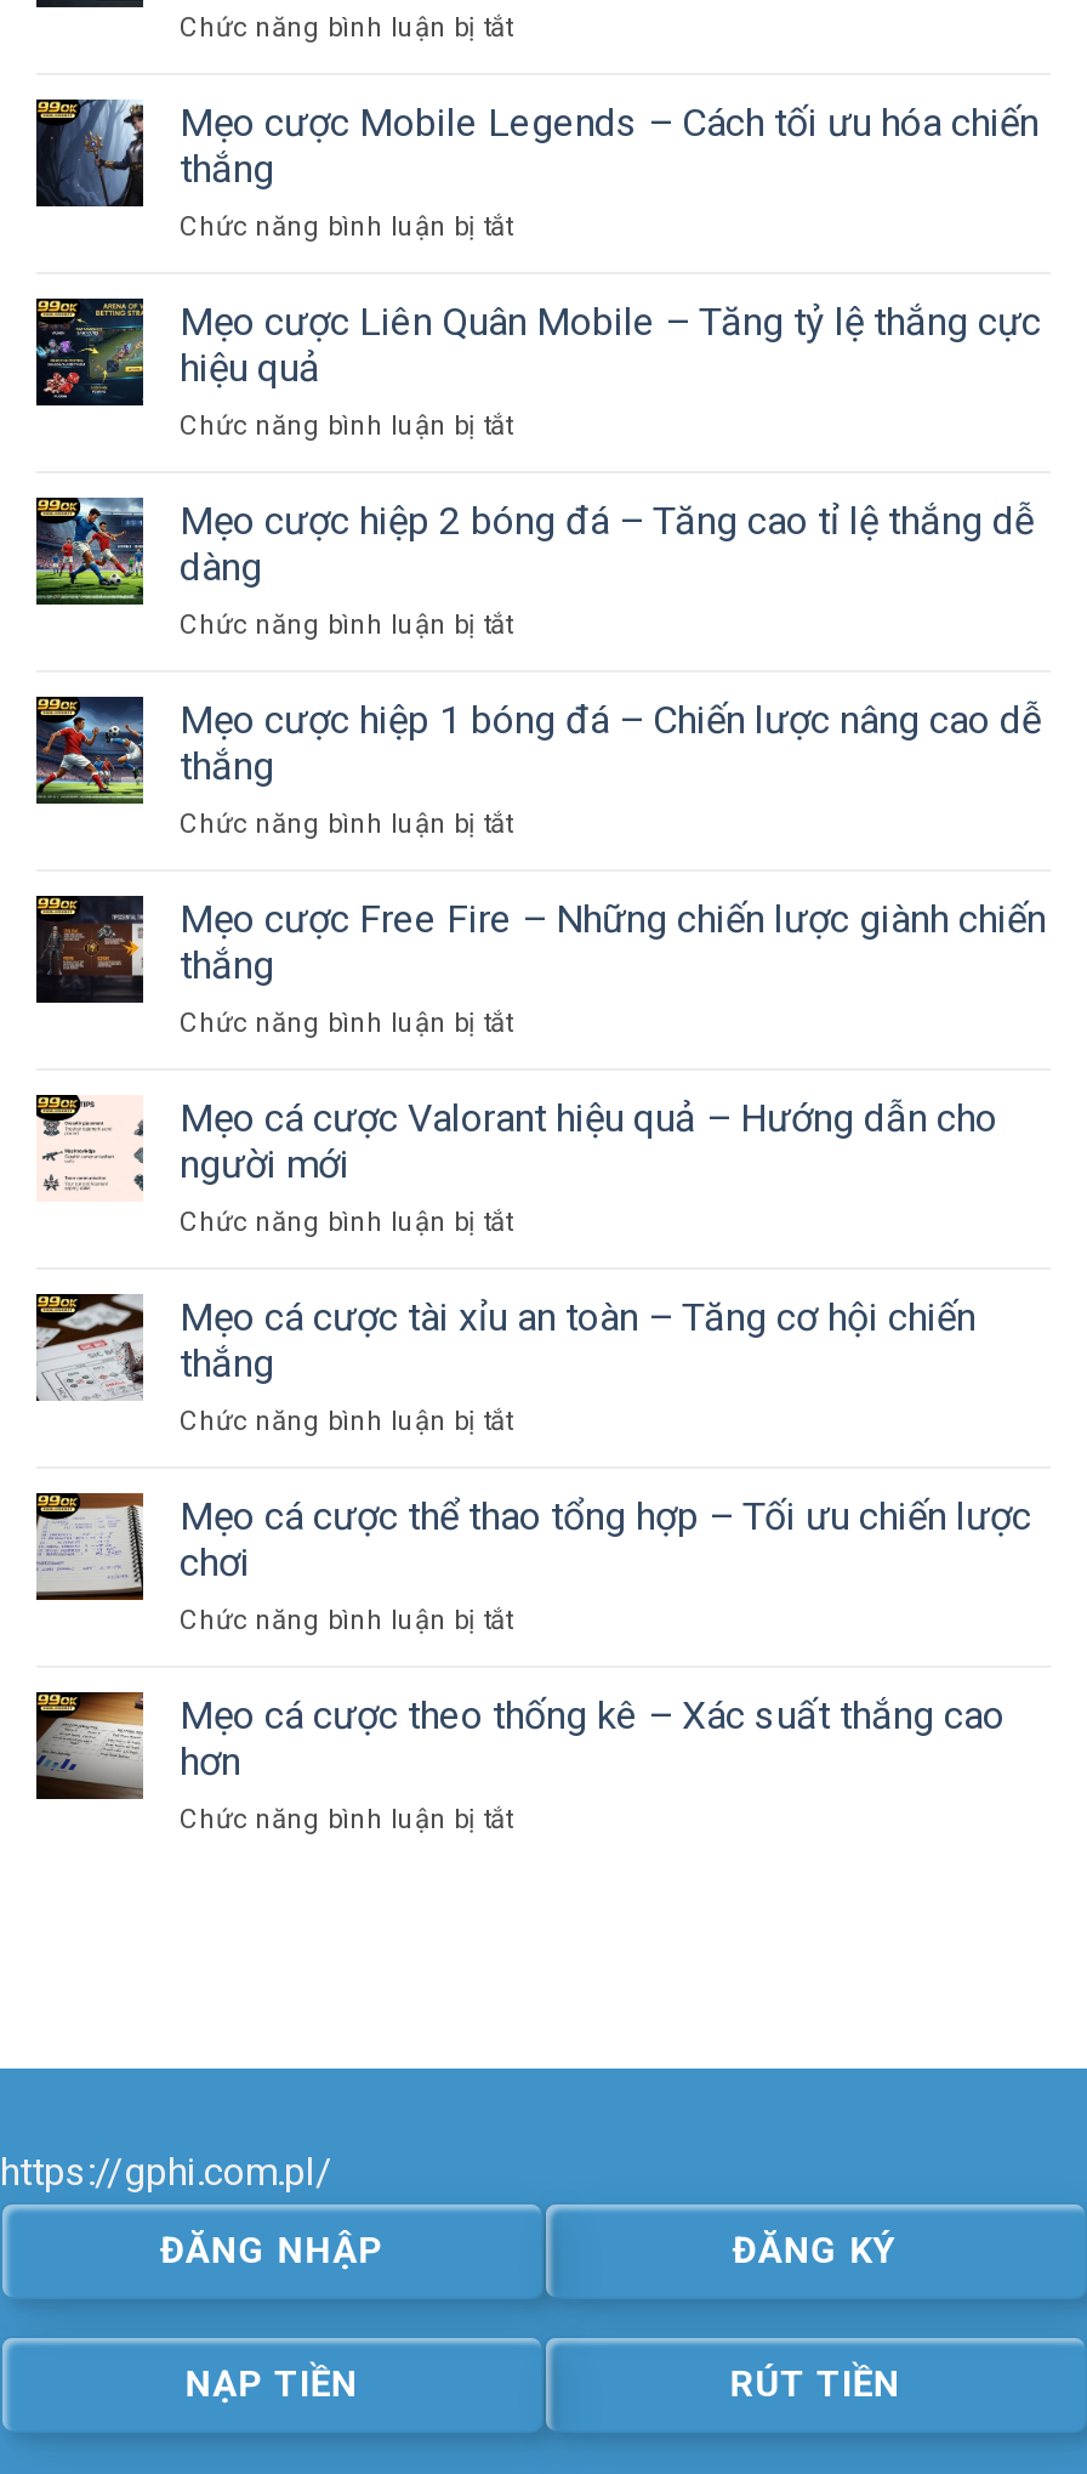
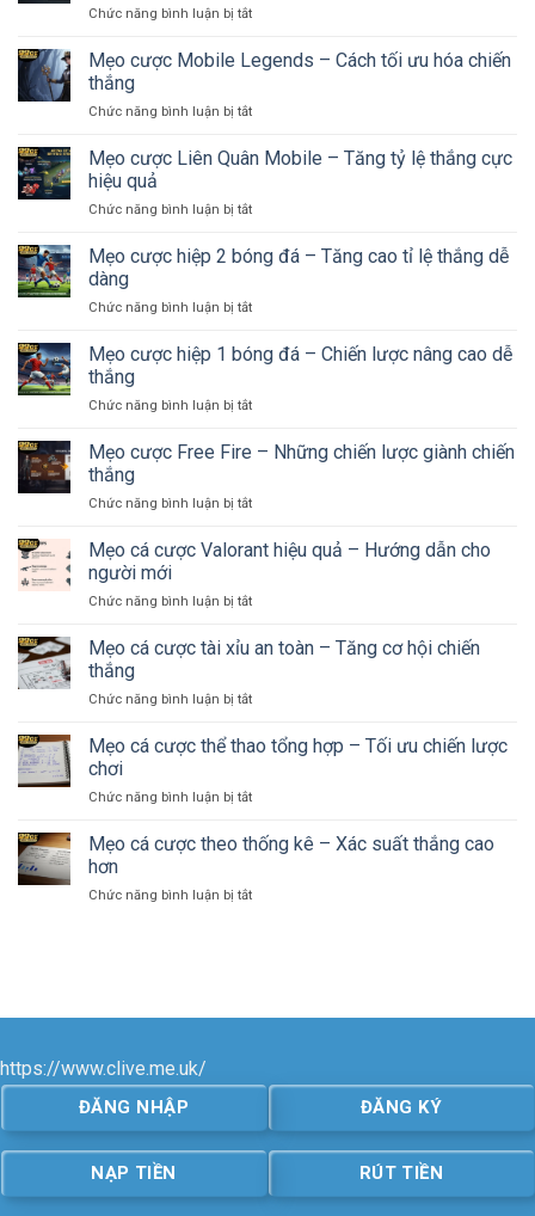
- https://gphi.com.pl/
+ https://www.clive.me.uk/
